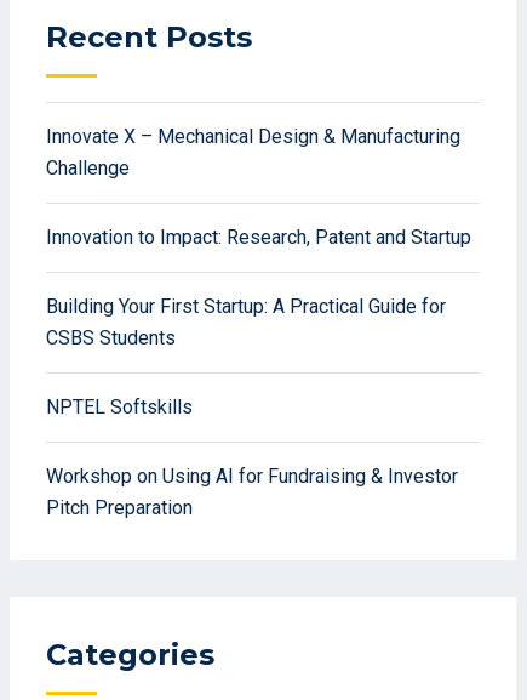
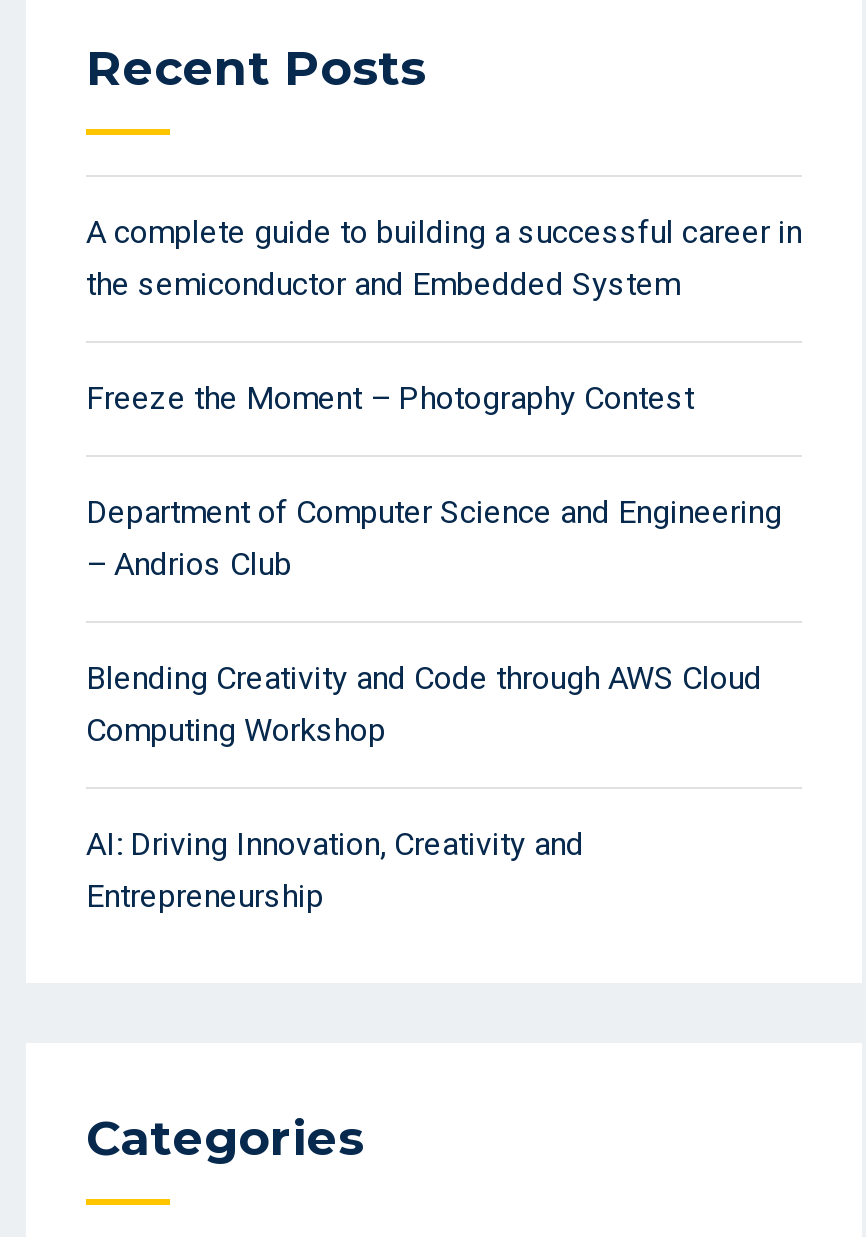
- Innovate X – Mechanical Design & Manufacturing
- Challenge
+ A complete guide to building a successful career in
+ the semiconductor and Embedded System

- Innovation to Impact: Research, Patent and Startup
+ Freeze the Moment – Photography Contest

- Building Your First Startup: A Practical Guide for
- CSBS Students
+ Department of Computer Science and Engineering
+ – Andrios Club

- NPTEL Softskills
+ Blending Creativity and Code through AWS Cloud
+ Computing Workshop

- Workshop on Using AI for Fundraising & Investor
- Pitch Preparation
+ AI: Driving Innovation, Creativity and
+ Entrepreneurship
